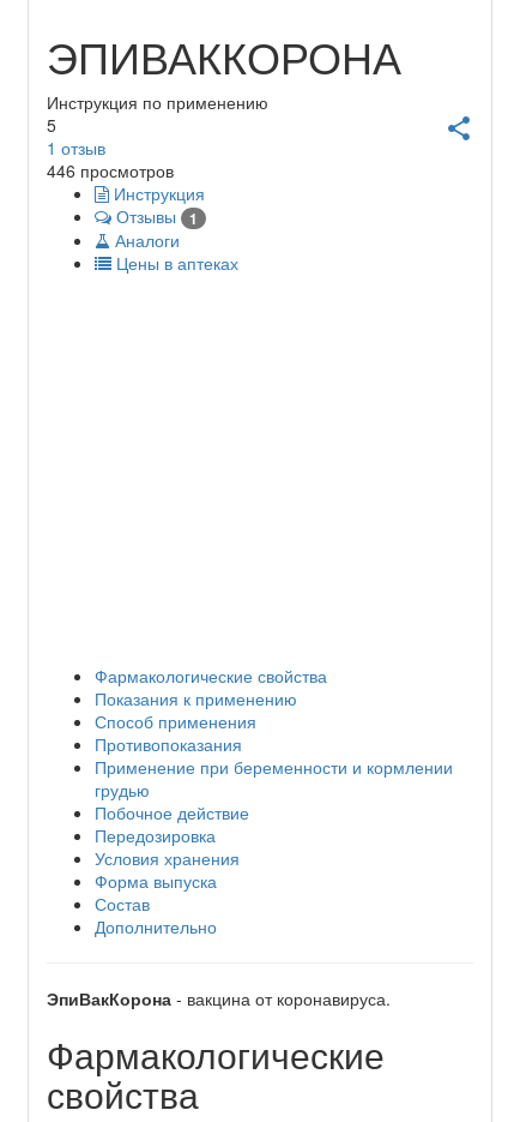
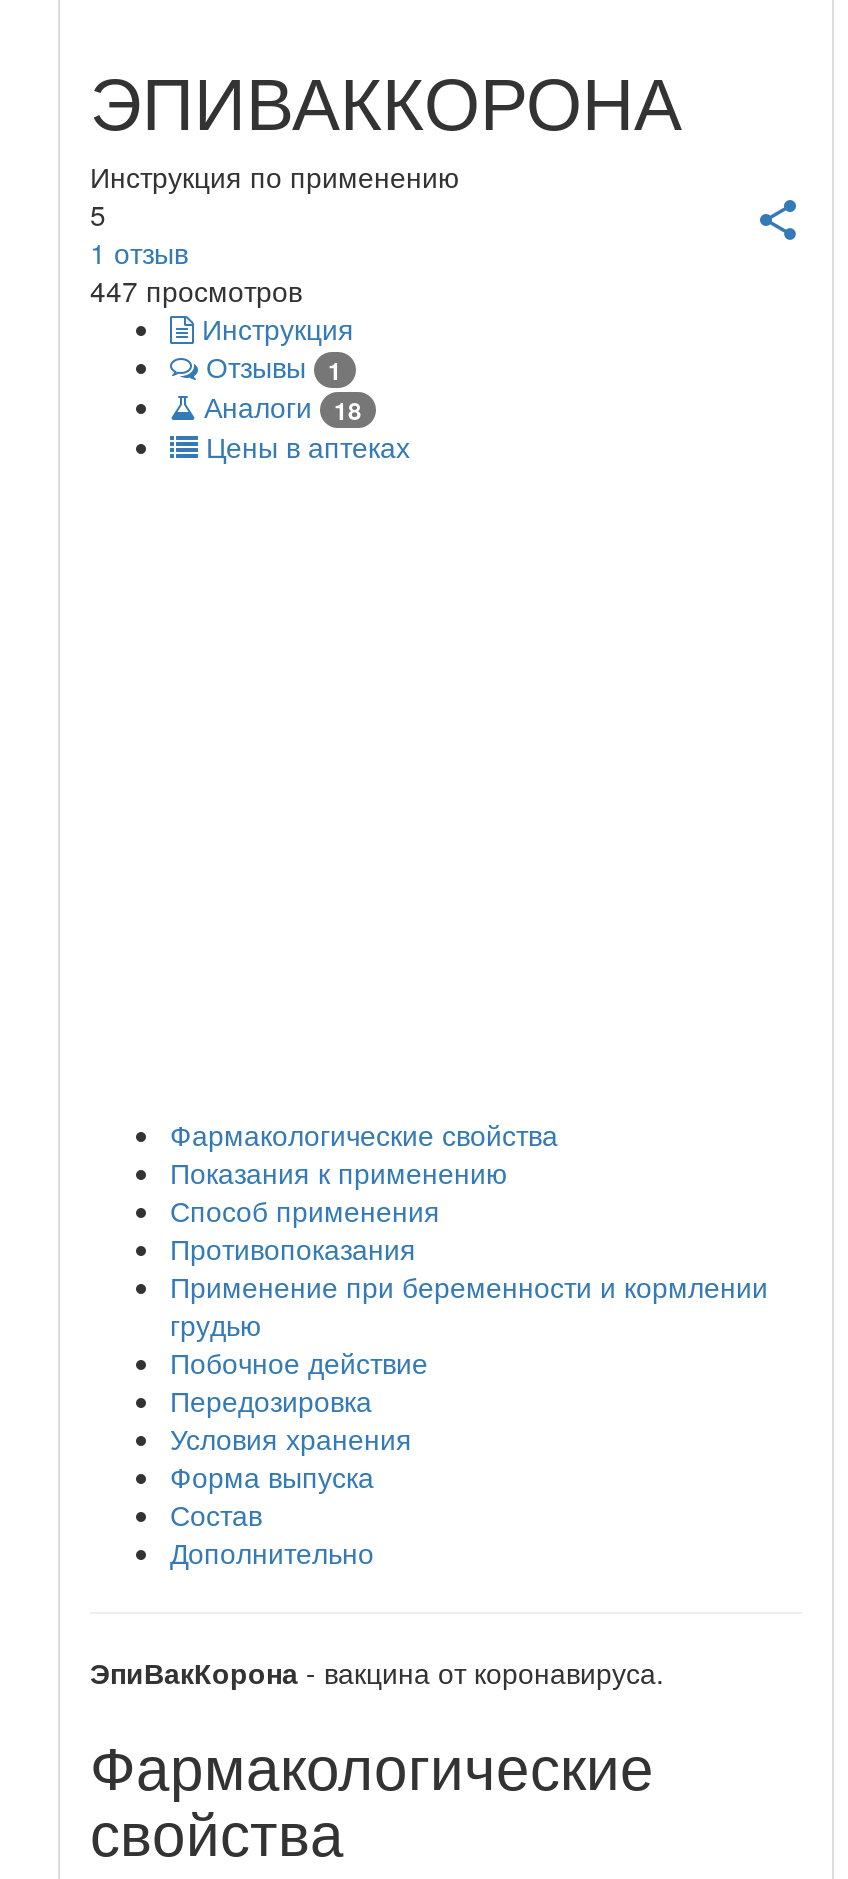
- 446 просмотров
+ 447 просмотров

+ 18
